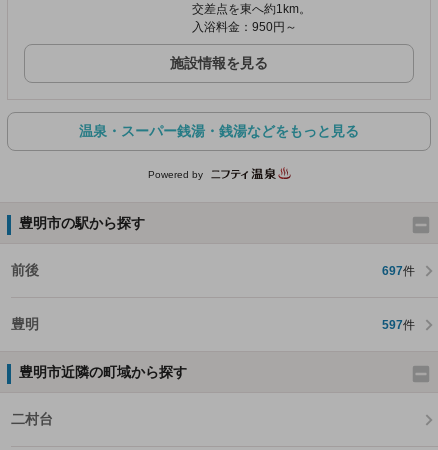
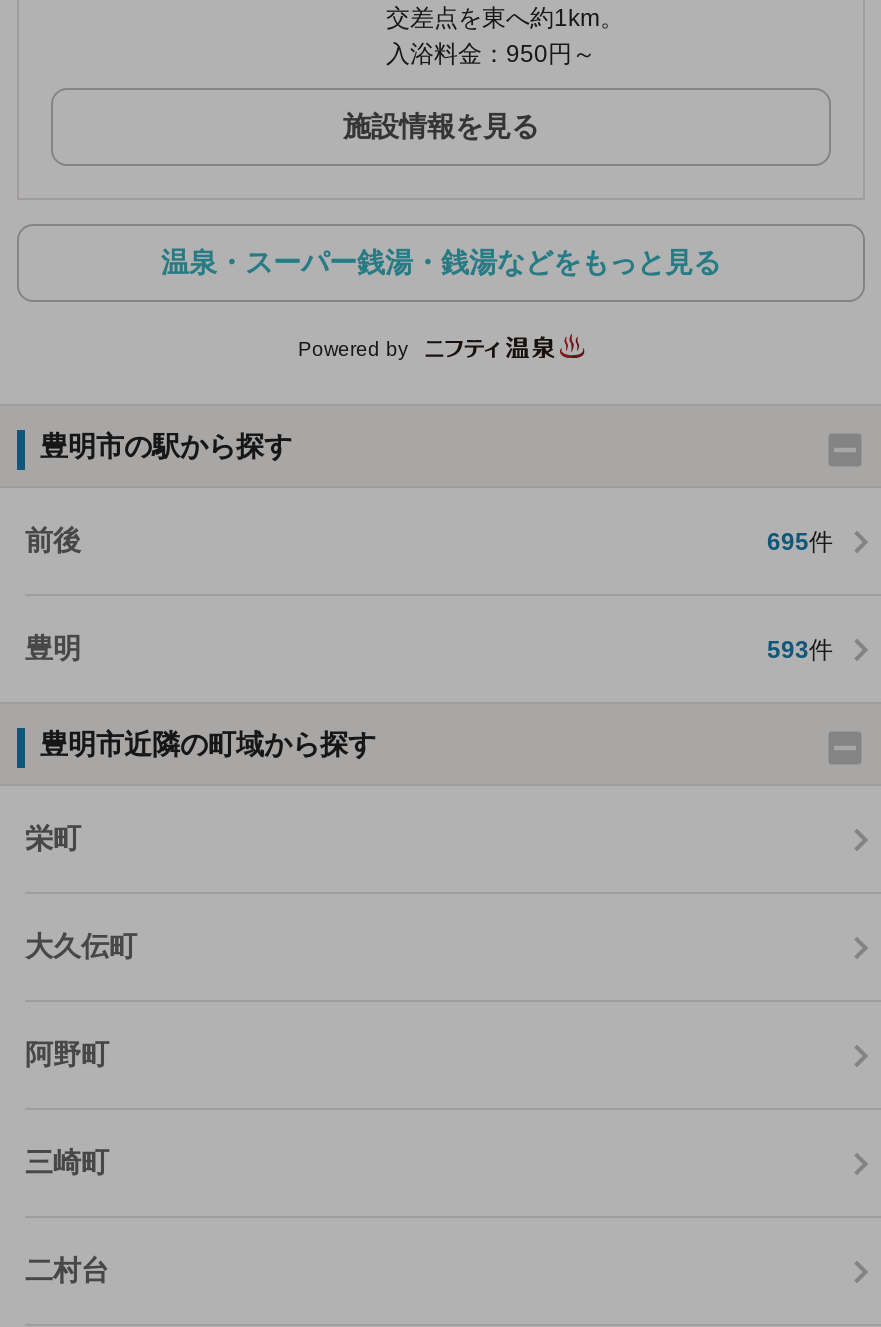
- 697件
+ 695件

- 597件
+ 593件

+ 栄町
+ 大久伝町
+ 阿野町
+ 三崎町
